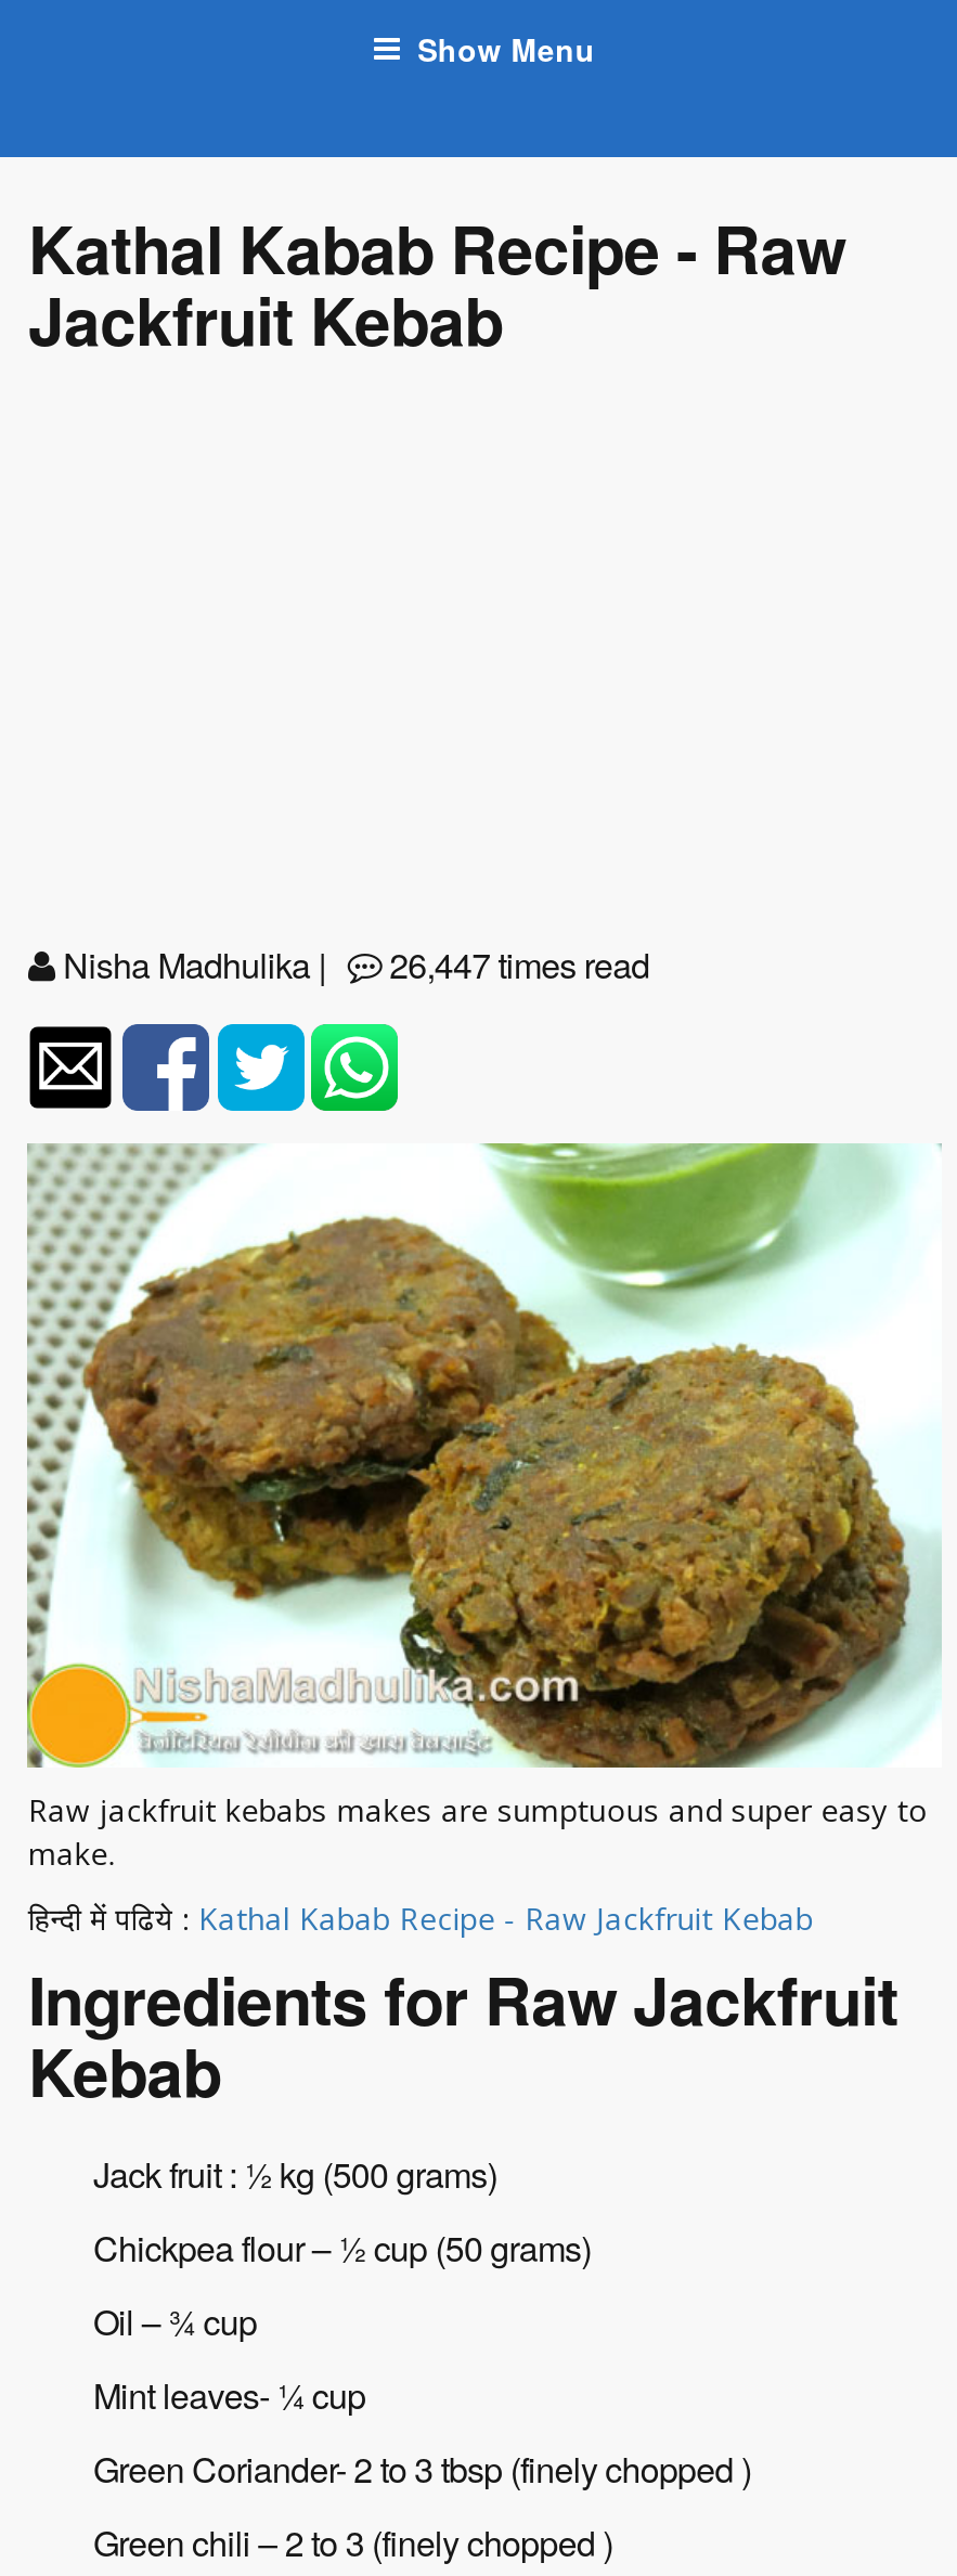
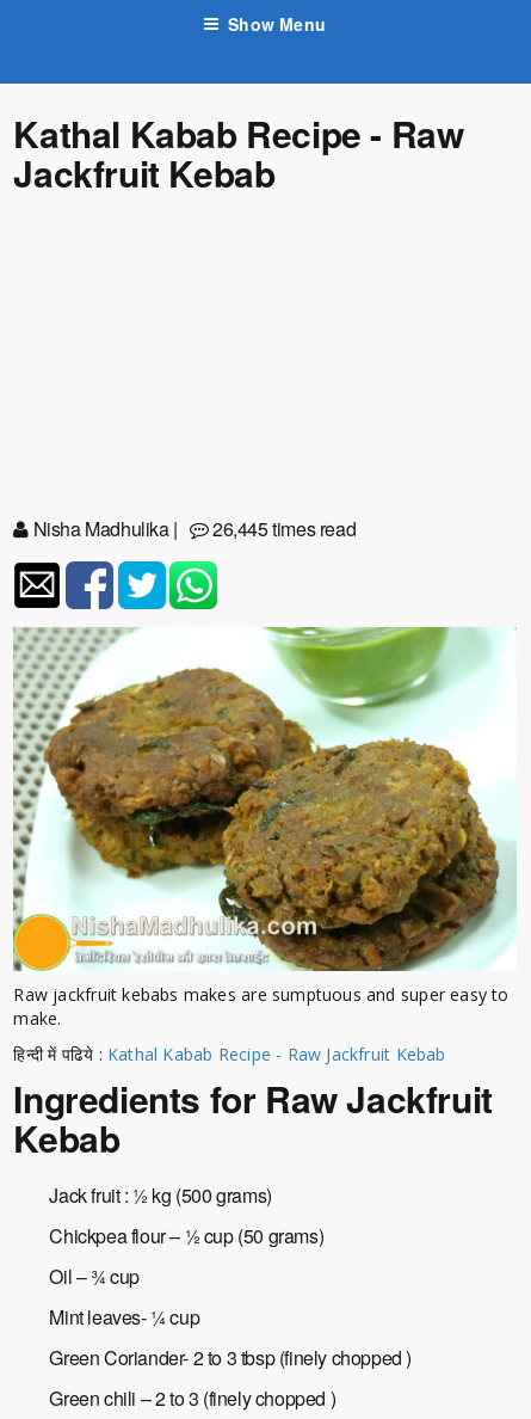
- 26,447 times read
+ 26,445 times read
